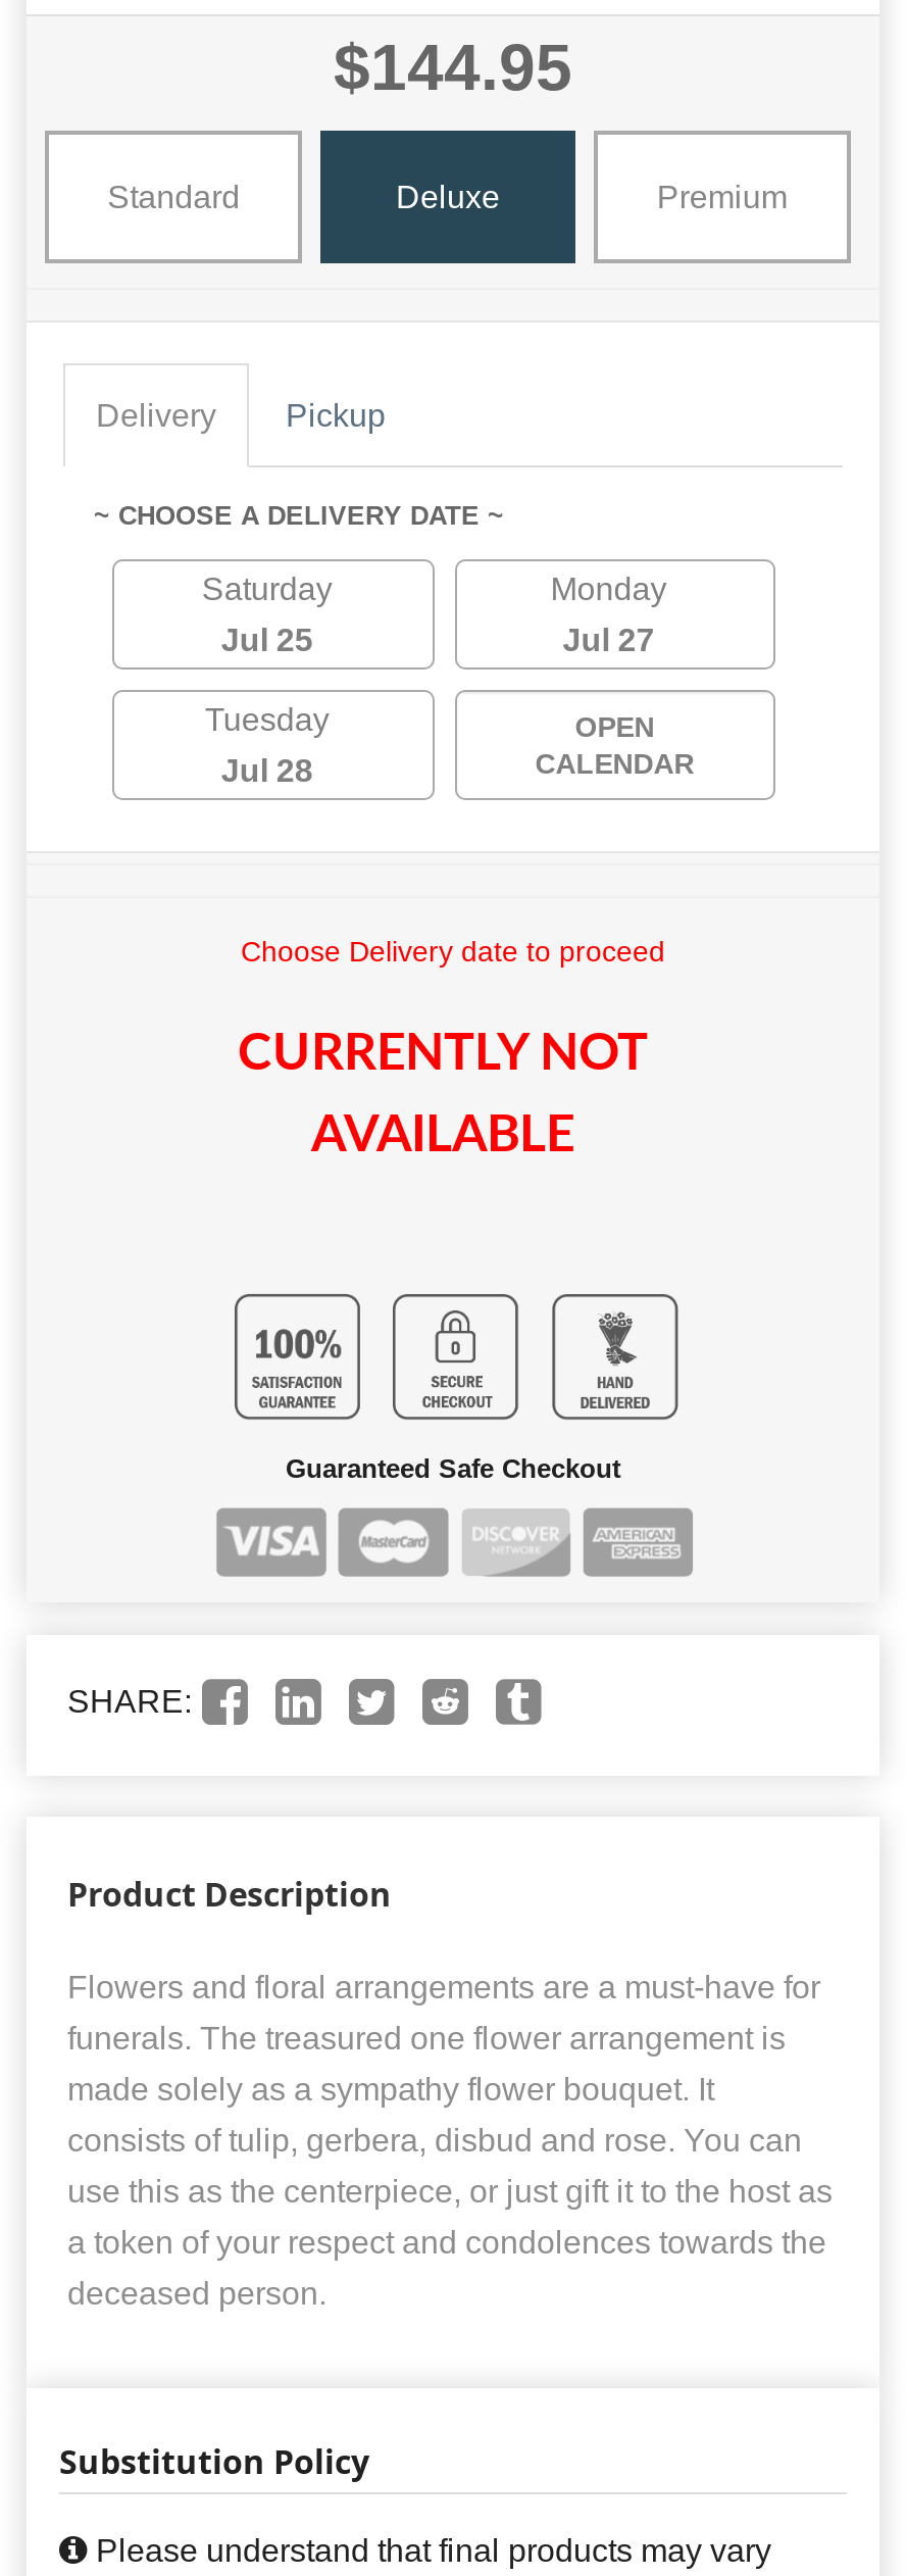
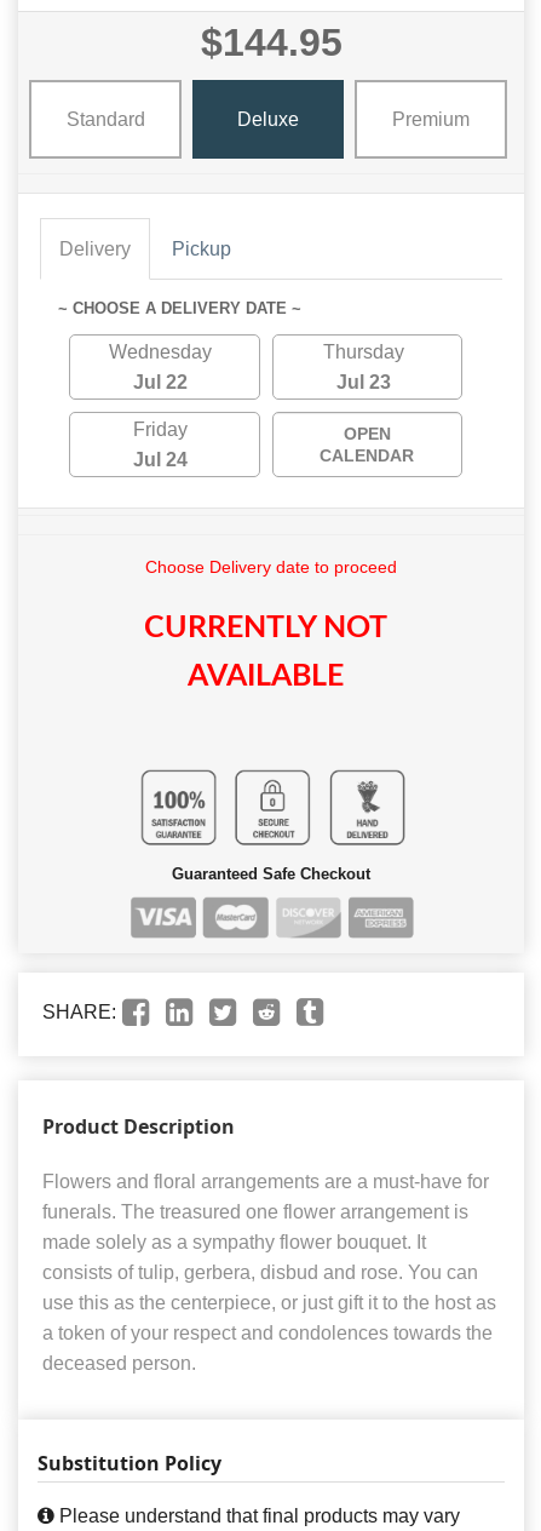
- Saturday
+ Wednesday

- Monday
+ Thursday

- Jul 25
+ Jul 22

- Jul 27
+ Jul 23

- Tuesday
+ Friday

- Jul 28
+ Jul 24
